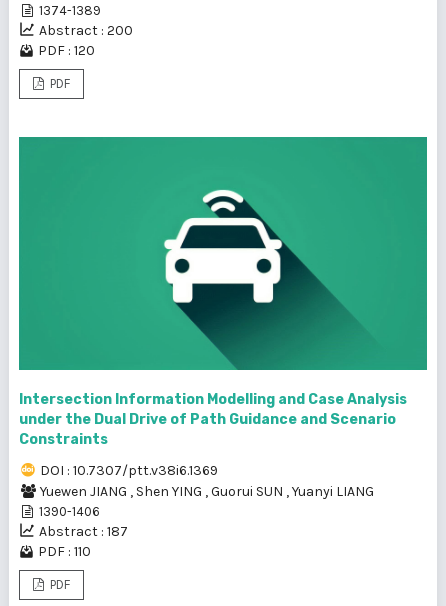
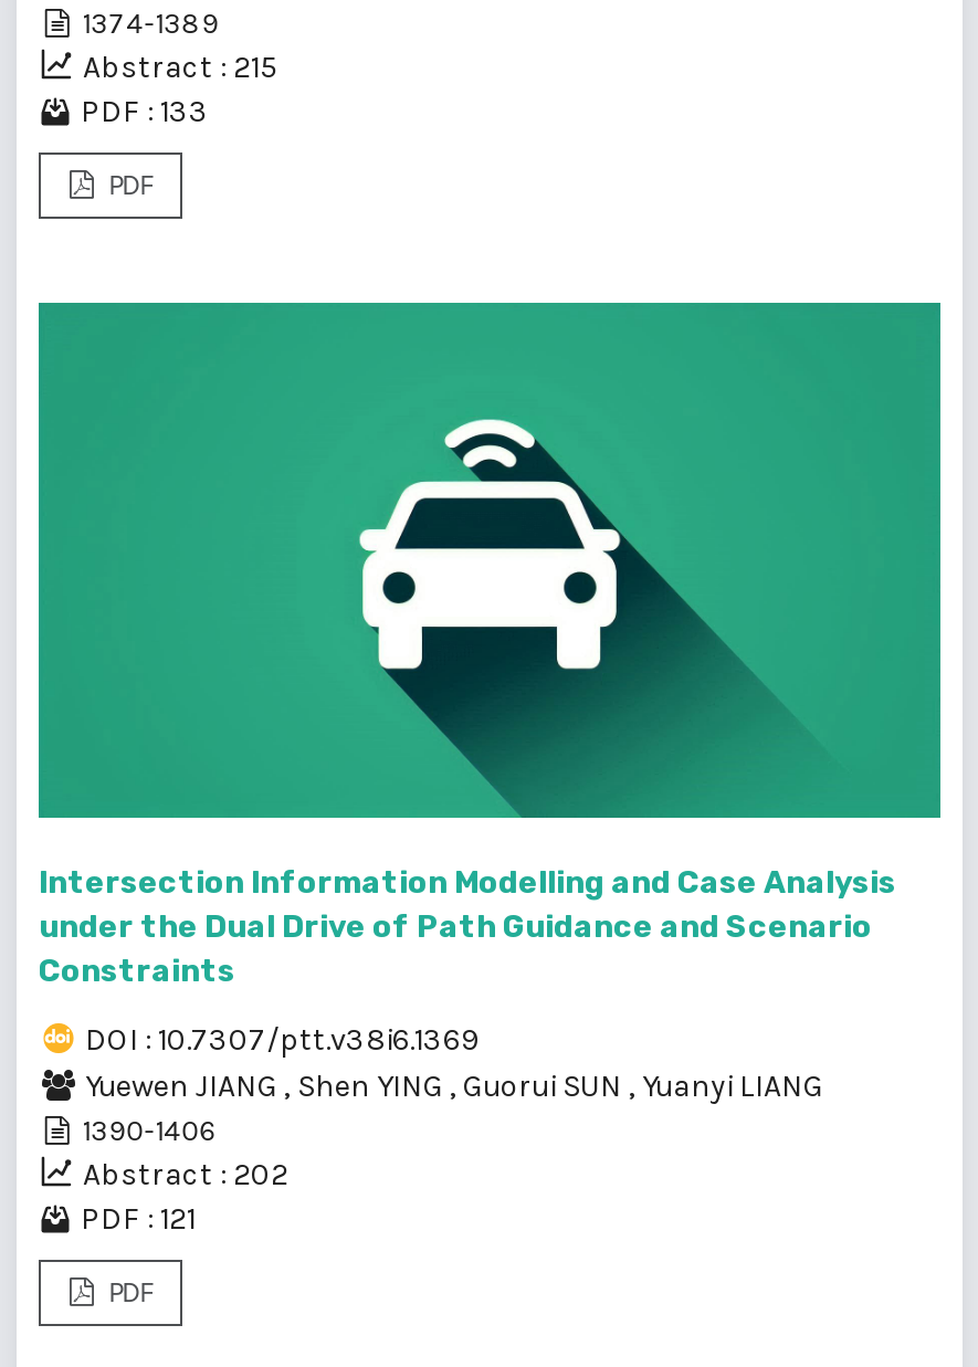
- Abstract : 200
+ Abstract : 215

- PDF : 120
+ PDF : 133

- Abstract : 187
+ Abstract : 202

- PDF : 110
+ PDF : 121
